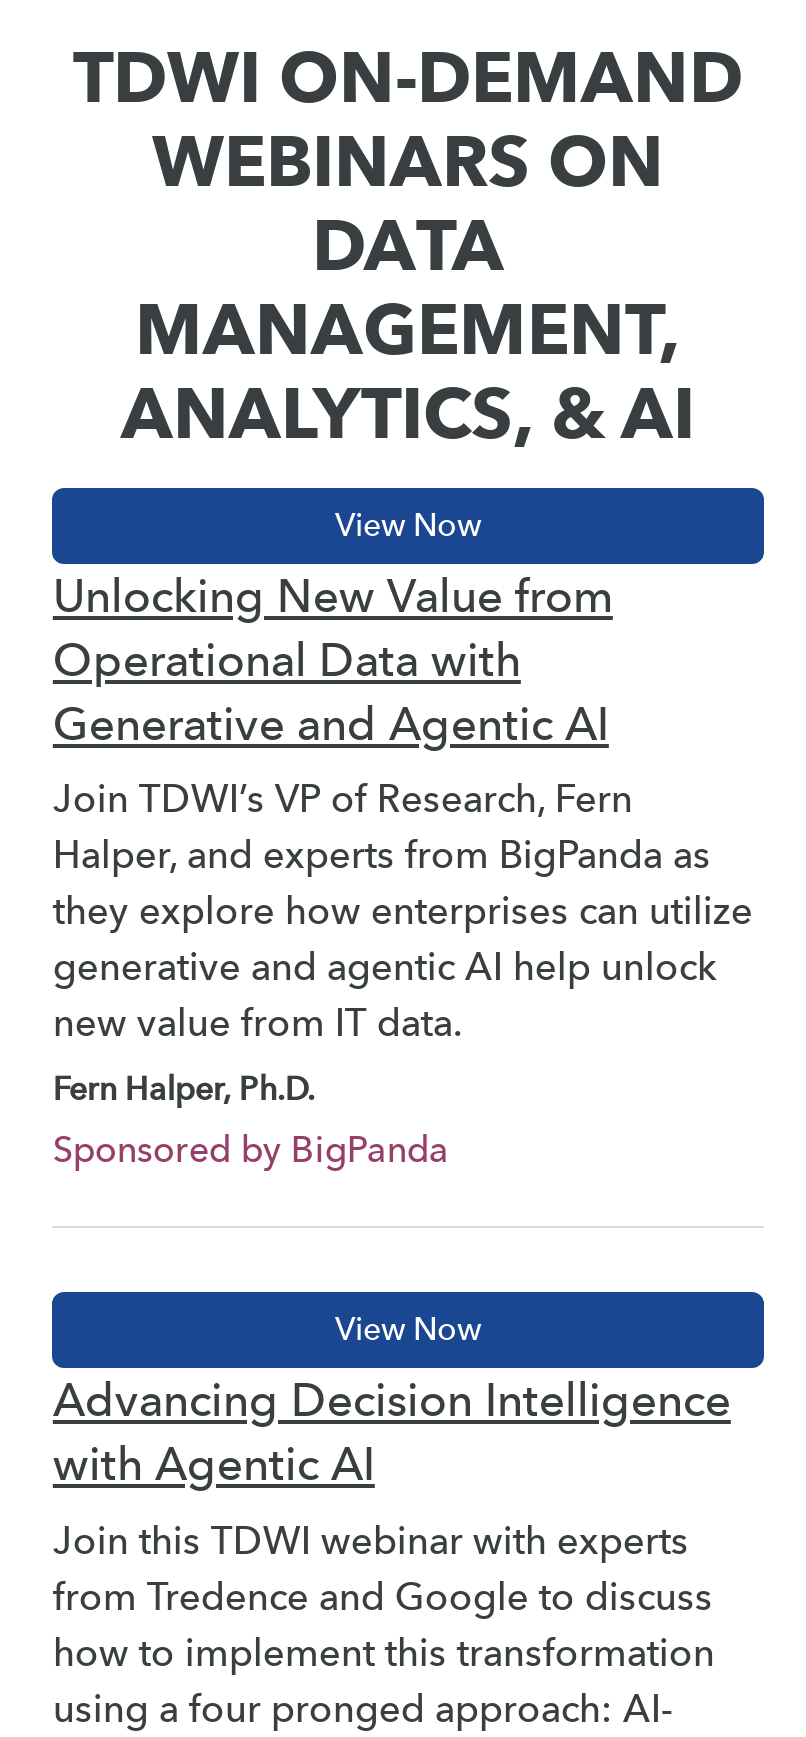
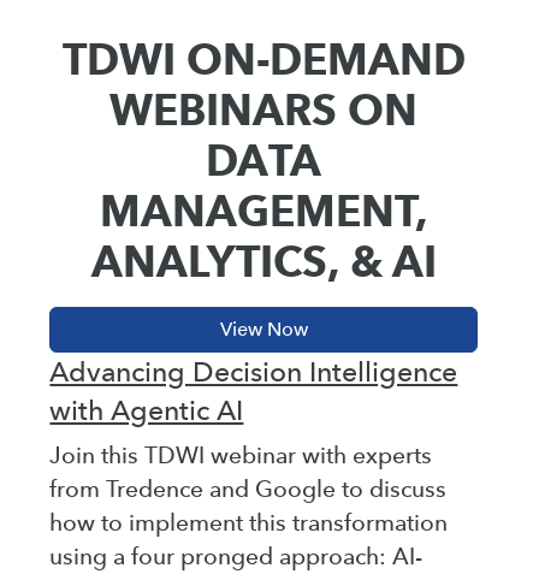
- Unlocking New Value from
- Operational Data with
- Generative and Agentic AI
- Join TDWI’s VP of Research, Fern
- Halper, and experts from BigPanda as
- they explore how enterprises can utilize
- generative and agentic AI help unlock
- new value from IT data.
- Fern Halper, Ph.D.
- Sponsored by BigPanda
